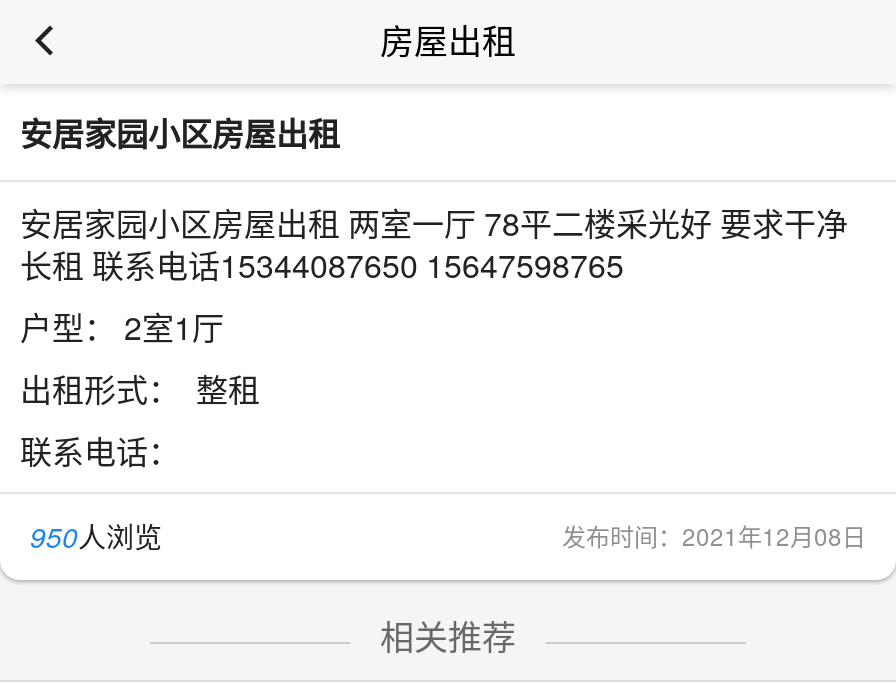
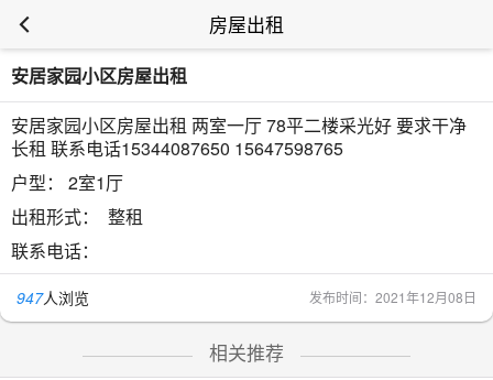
- 950人浏览
+ 947人浏览
